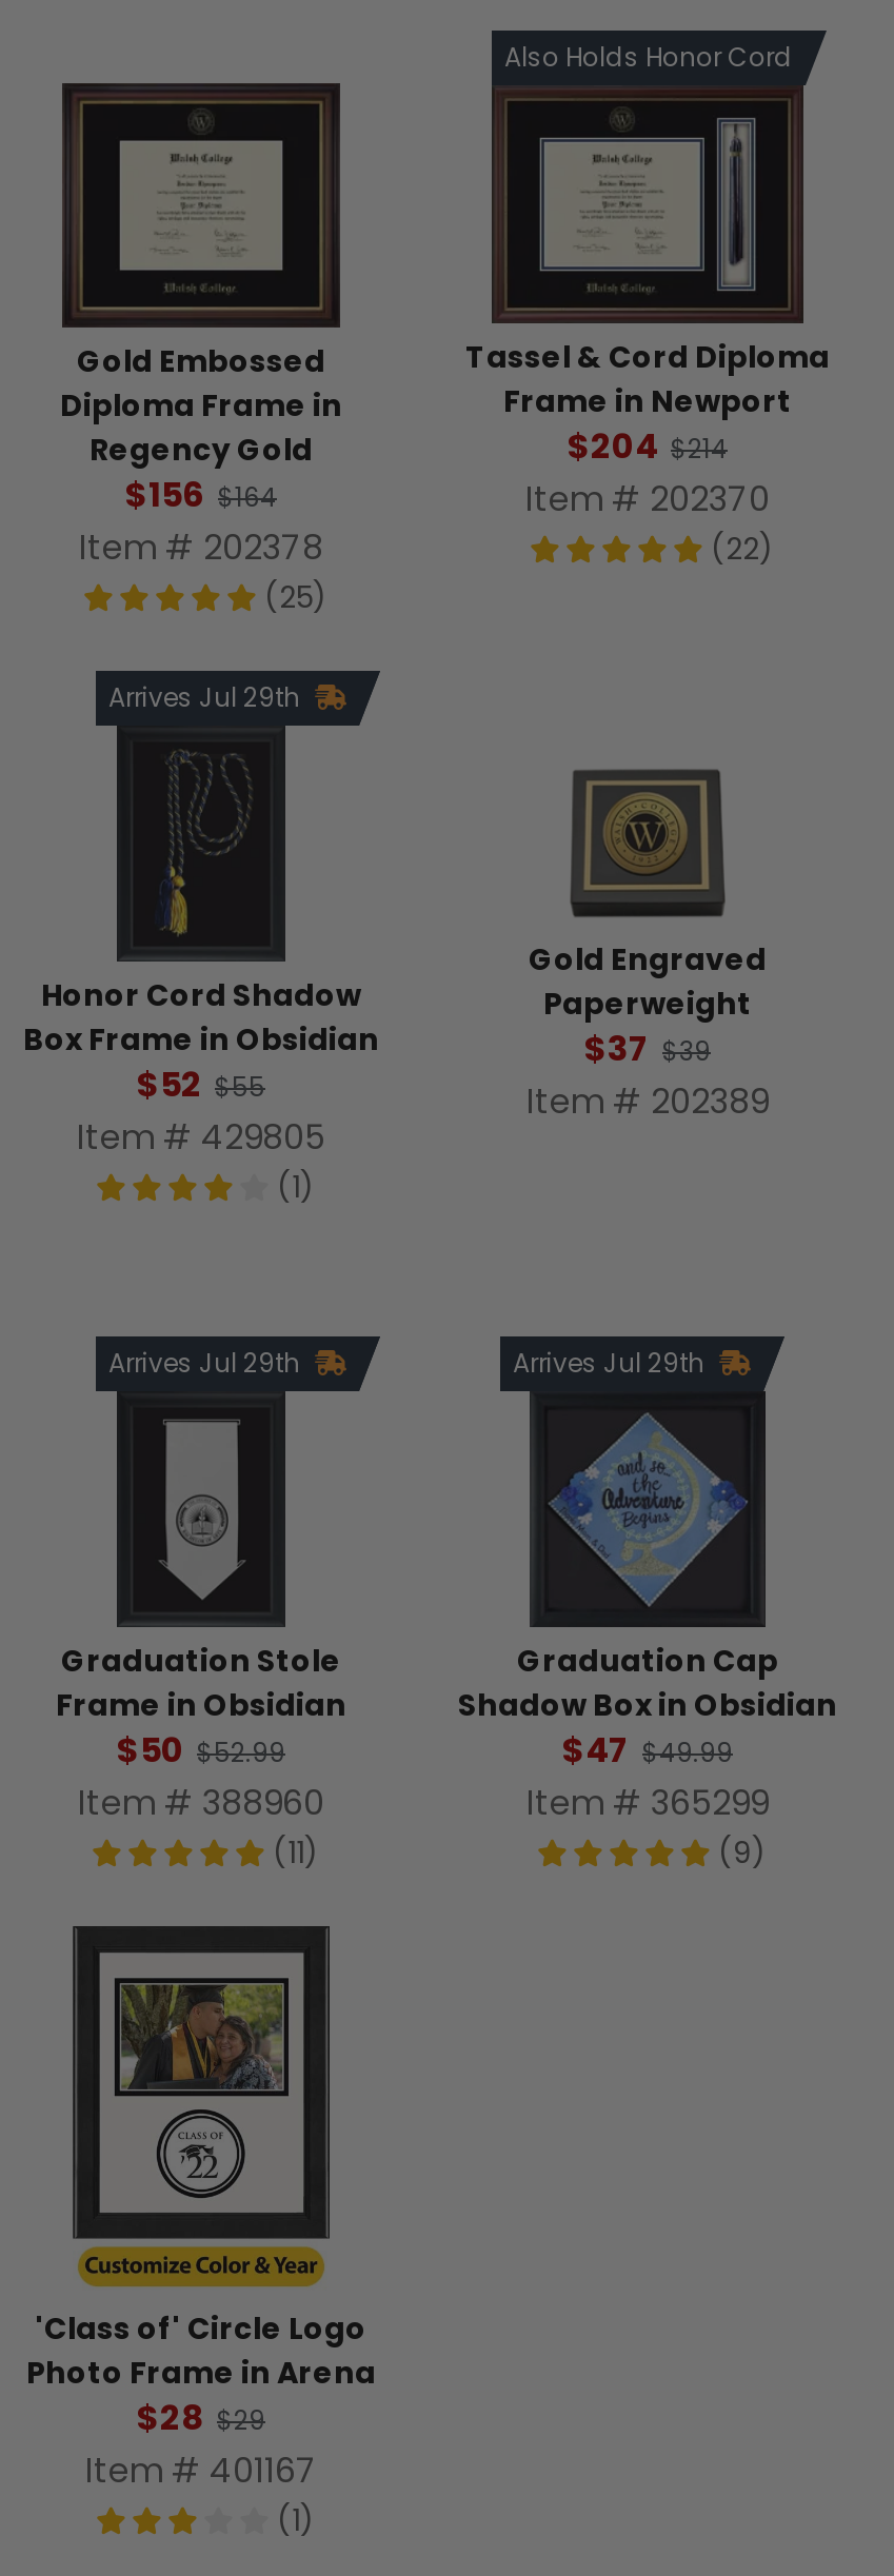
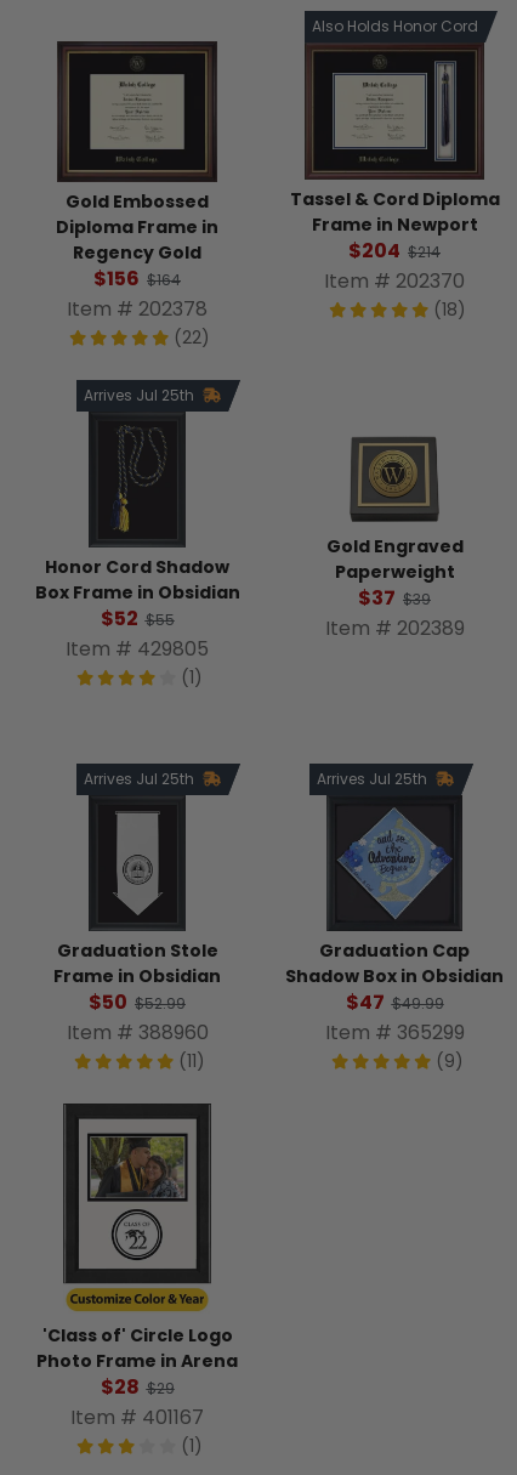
- (22)
+ (18)

- (25)
+ (22)

- Arrives Jul 29th
+ Arrives Jul 25th

- Arrives Jul 29th
+ Arrives Jul 25th

- Arrives Jul 29th
+ Arrives Jul 25th
